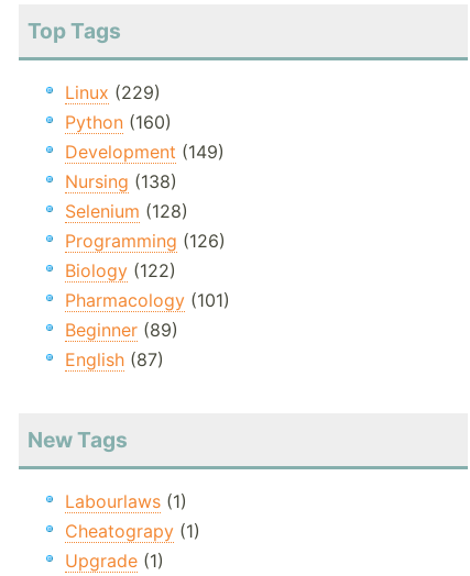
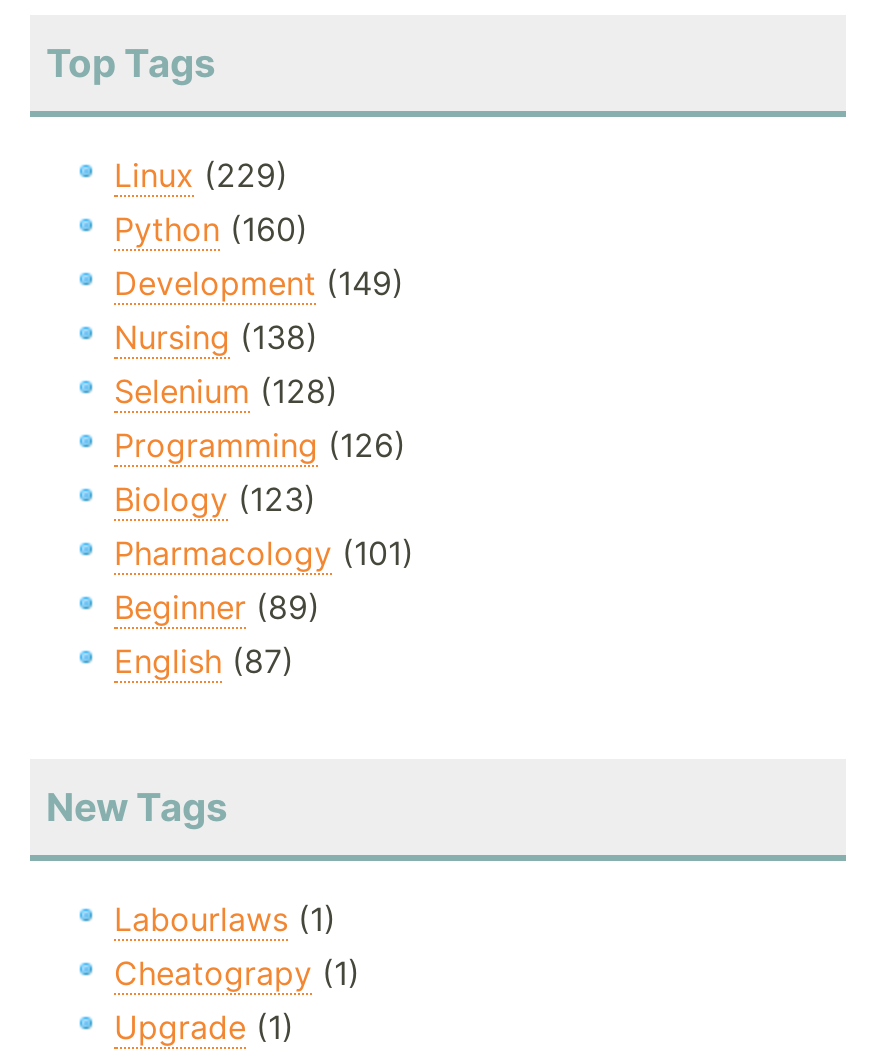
- Biology (122)
+ Biology (123)
